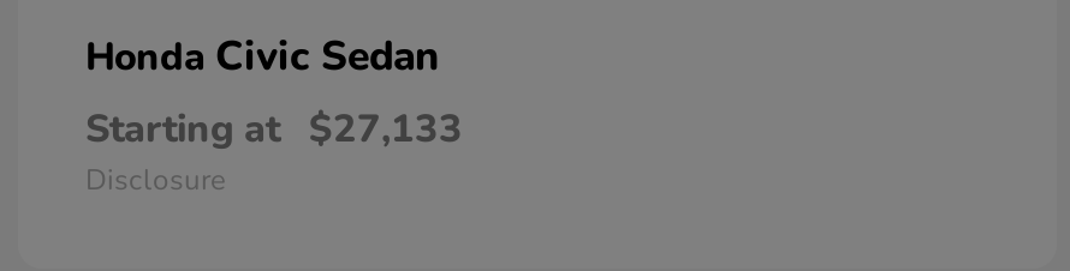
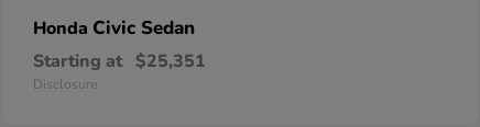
- Starting at $27,133
+ Starting at $25,351
